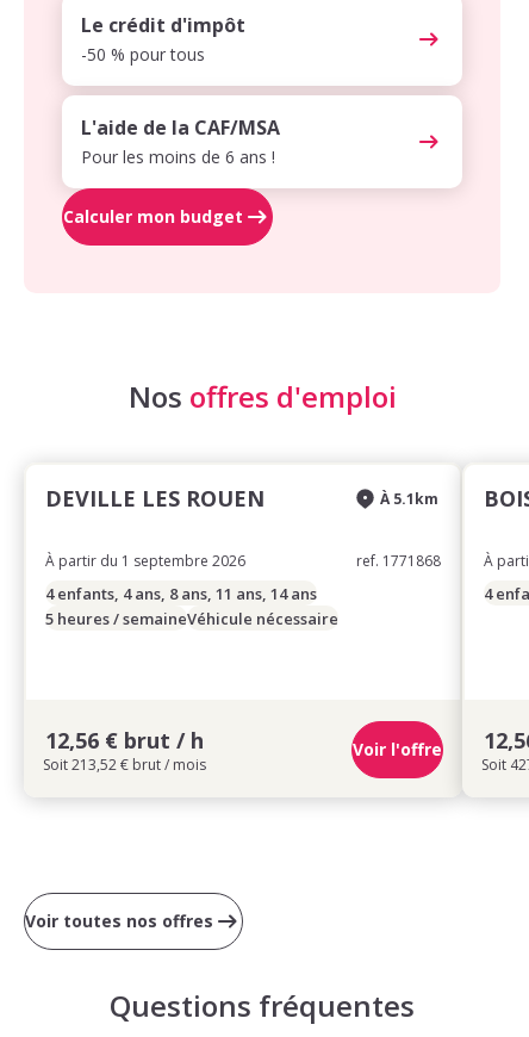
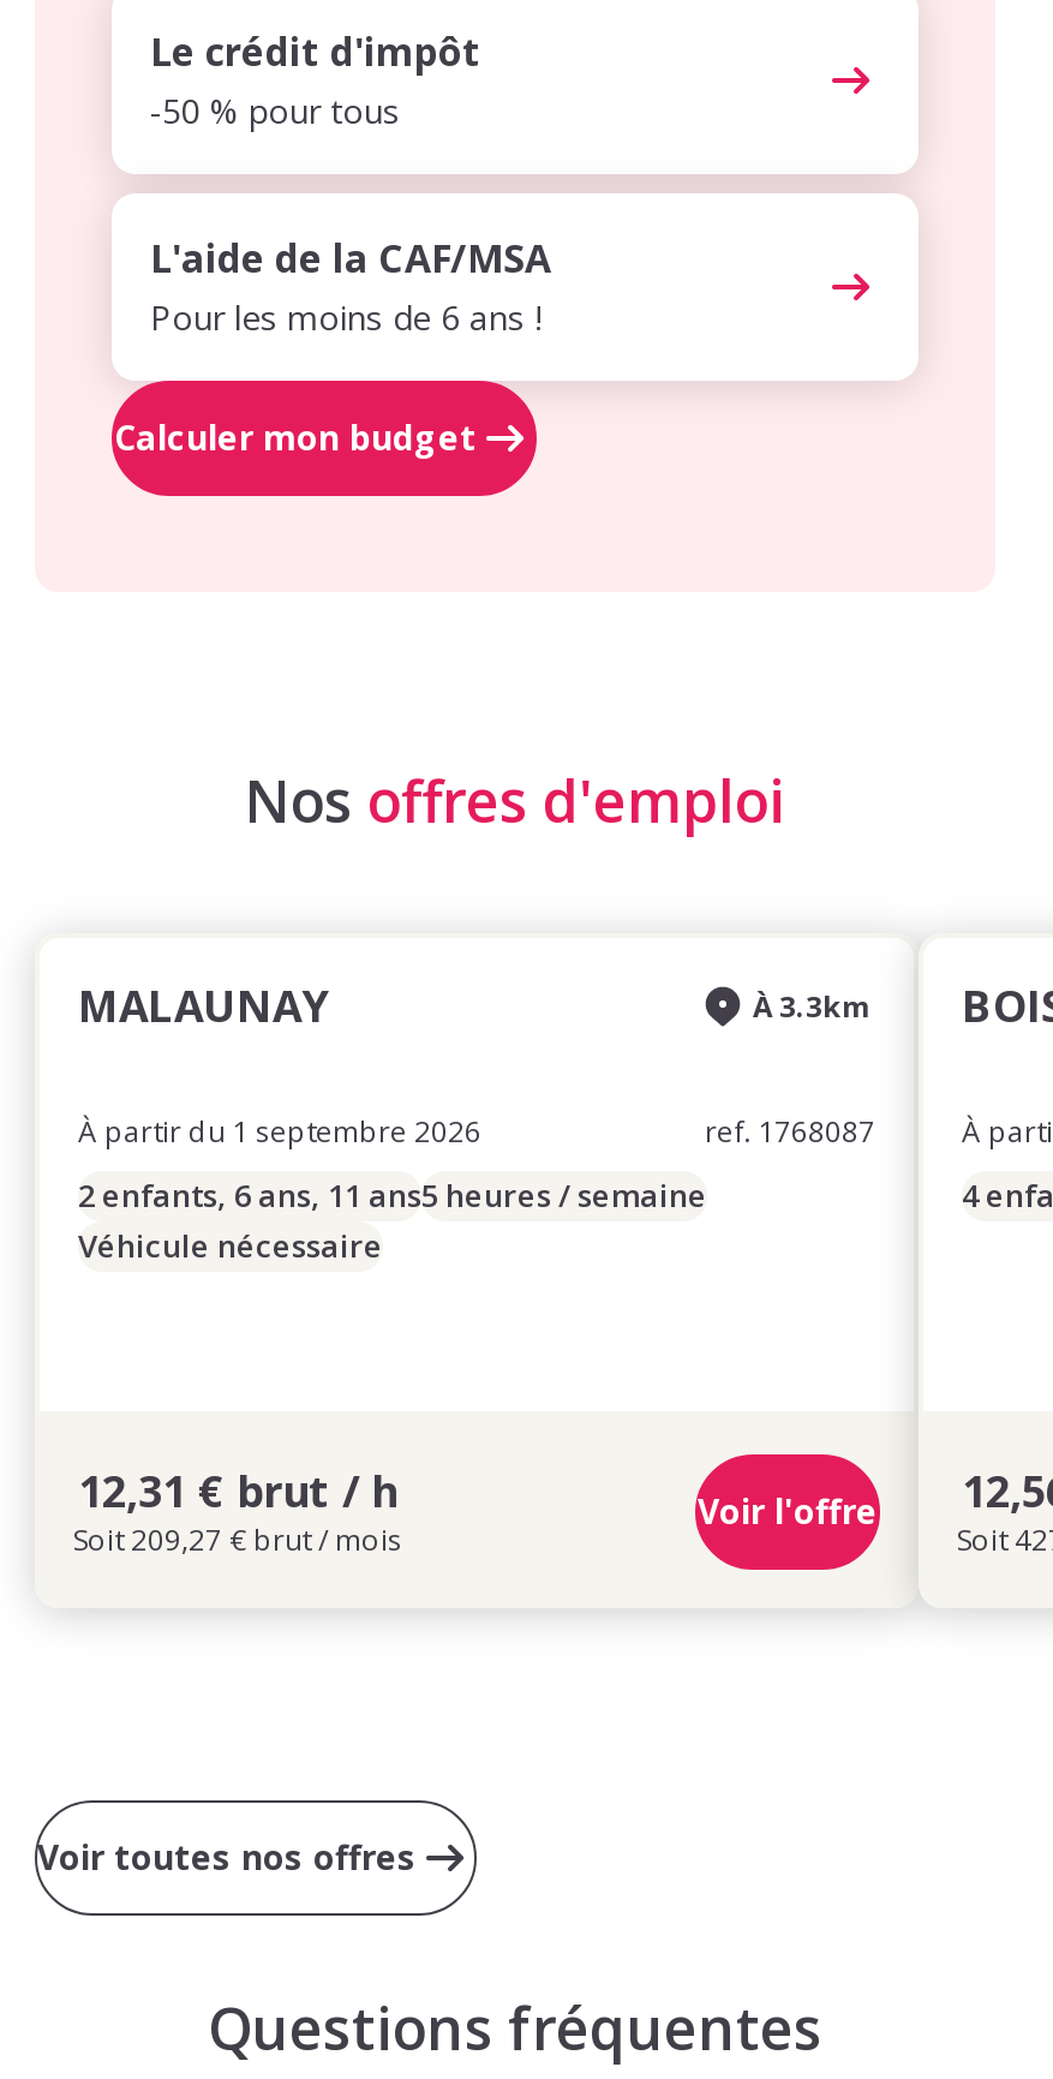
- DEVILLE LES ROUEN
+ MALAUNAY

- À 5.1km
+ À 3.3km

- ref. 1771868
+ ref. 1768087

- 4 enfants, 4 ans, 8 ans, 11 ans, 14 ans
- 5 heures / semaineVéhicule nécessaire
+ 2 enfants, 6 ans, 11 ans5 heures / semaine
+ Véhicule nécessaire

- 12,56 € brut / h
- Soit 213,52 € brut / mois
+ 12,31 € brut / h
+ Soit 209,27 € brut / mois
